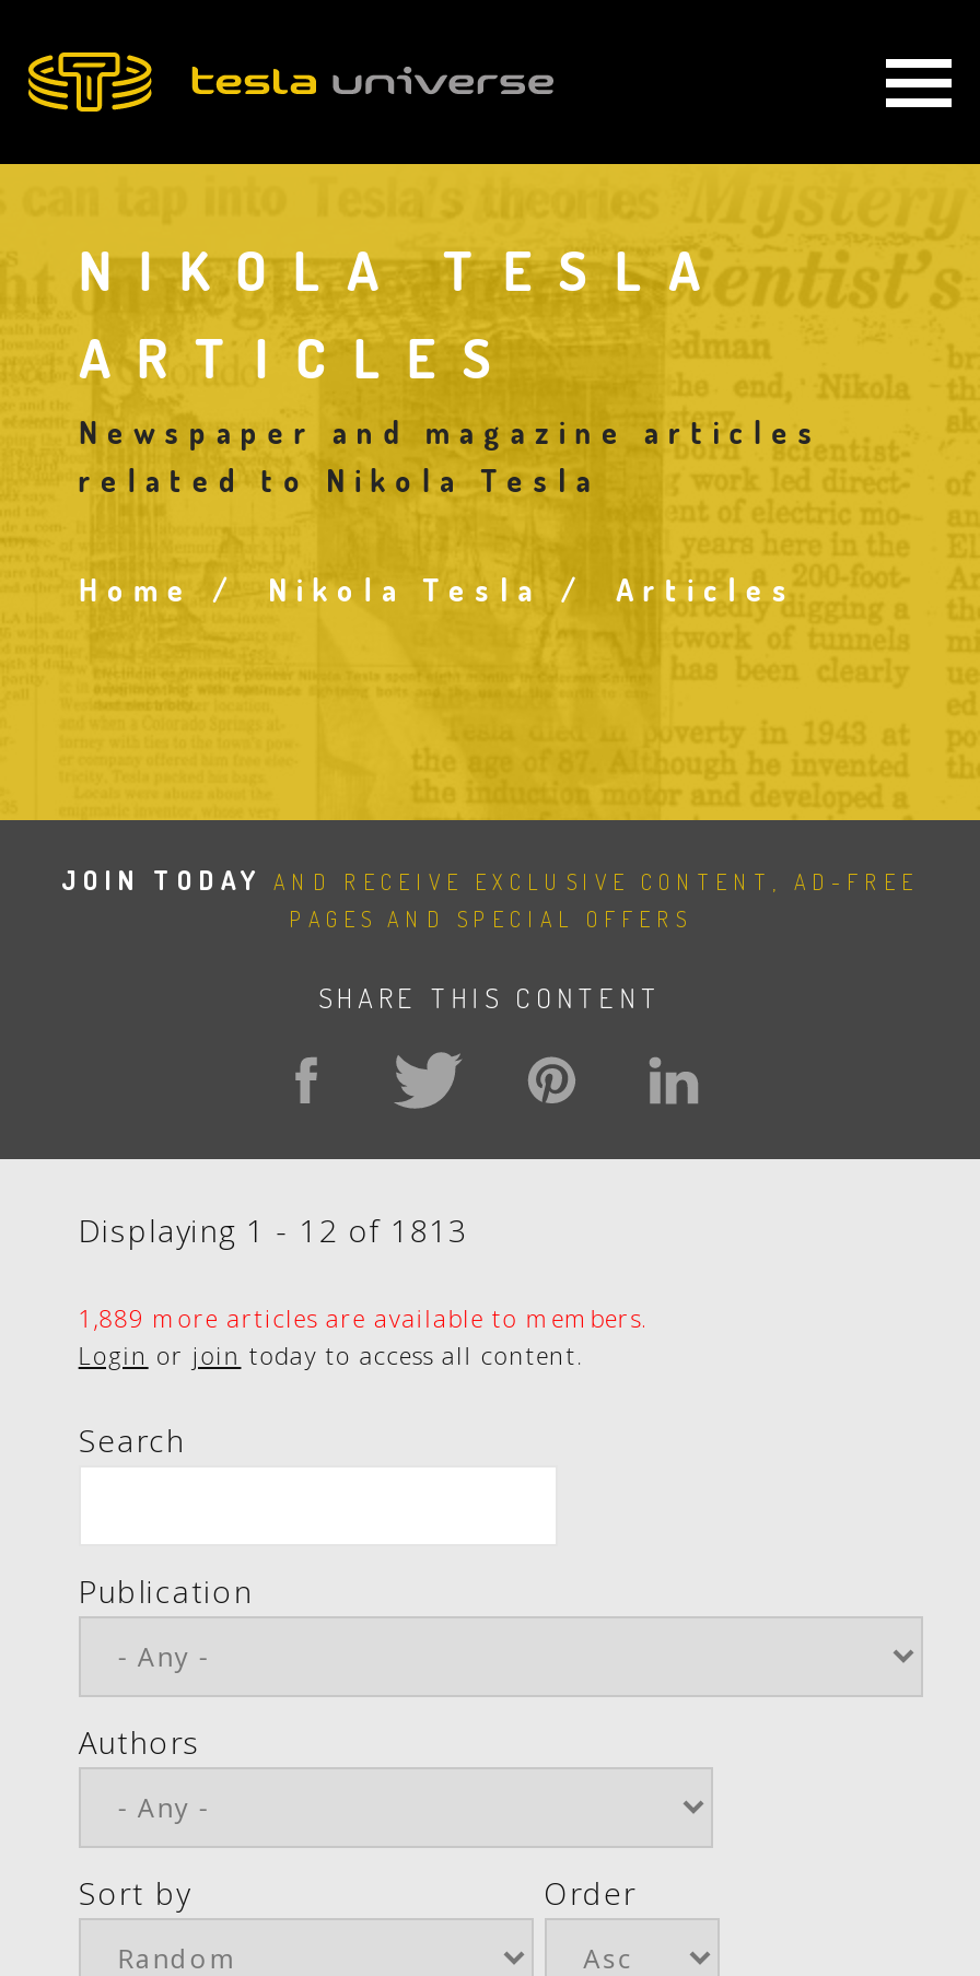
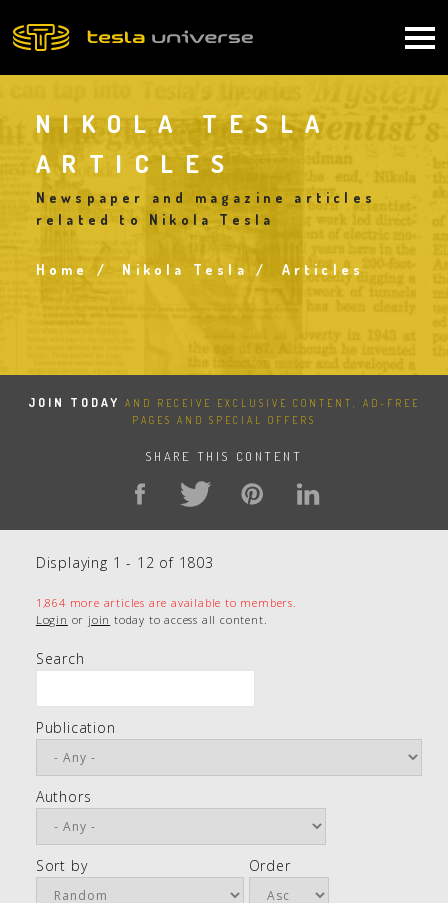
- Displaying 1 - 12 of 1813
+ Displaying 1 - 12 of 1803

- 1,889 more articles are available to members.
+ 1,864 more articles are available to members.
